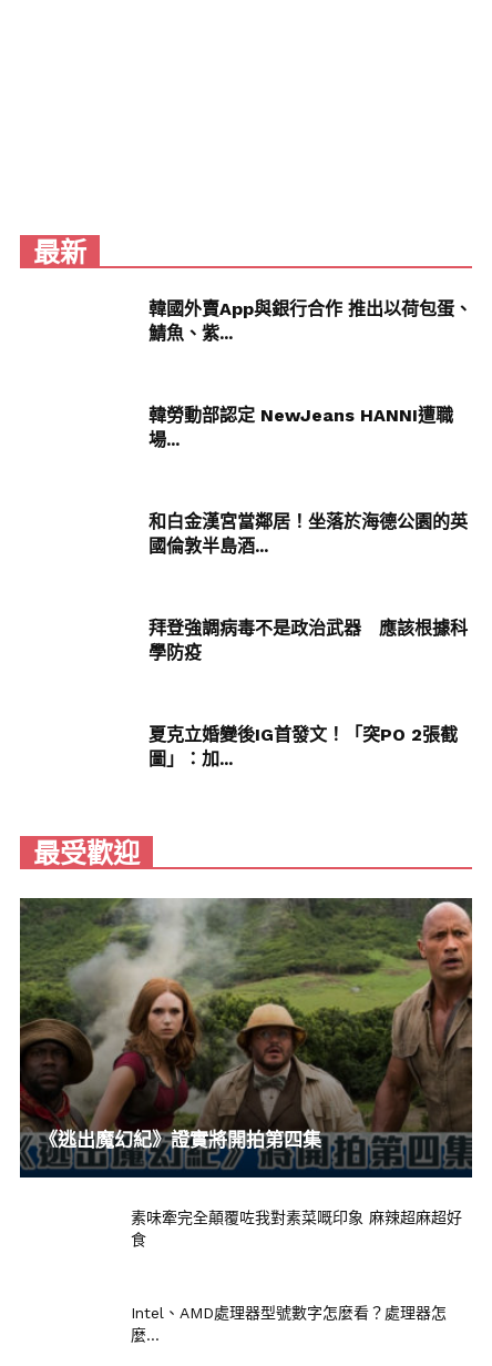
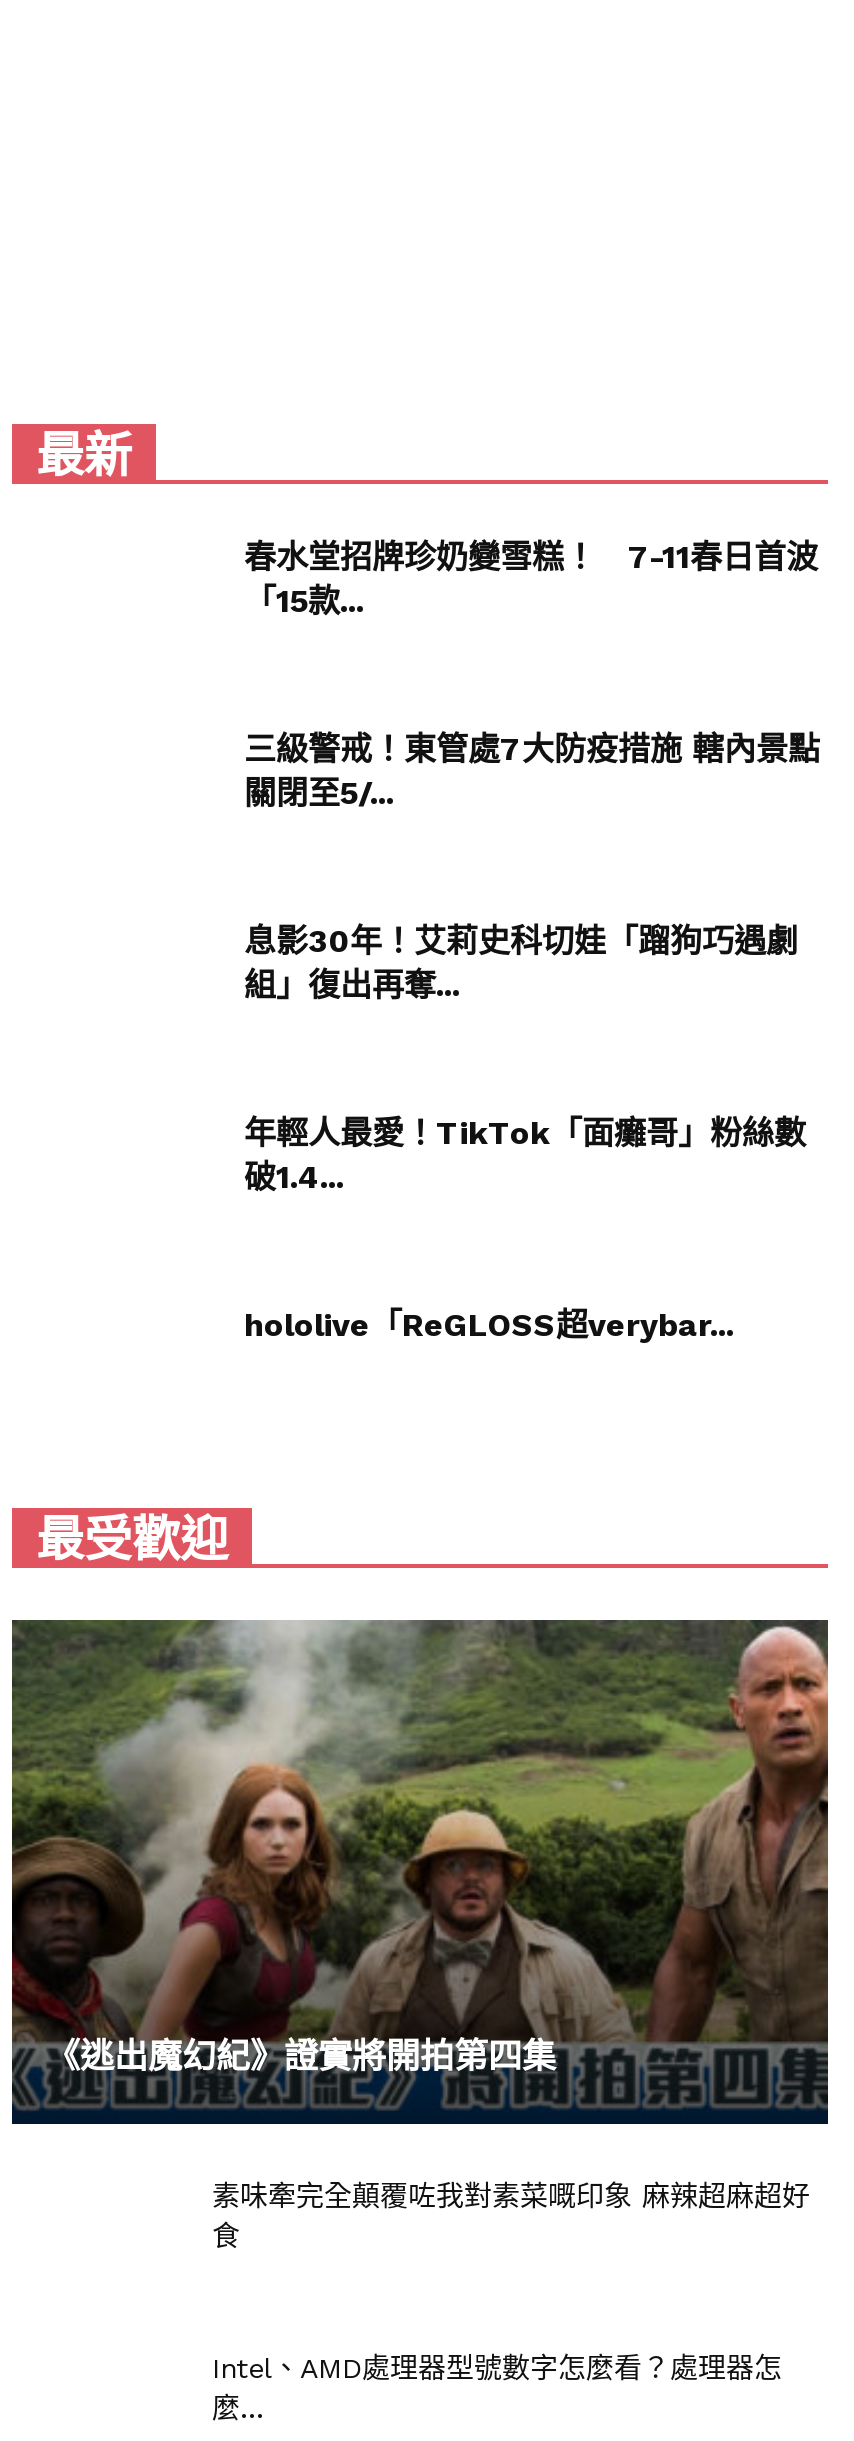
- 韓國外賣App與銀行合作 推出以荷包蛋、
- 鯖魚、紫...
+ 春水堂招牌珍奶變雪糕！ 7-11春日首波
+ 「15款...

- 韓勞動部認定 NewJeans HANNI遭職
- 場...
+ 三級警戒！東管處7大防疫措施 轄內景點
+ 關閉至5/...

- 和白金漢宮當鄰居！坐落於海德公園的英
- 國倫敦半島酒...
+ 息影30年！艾莉史科切娃「蹓狗巧遇劇
+ 組」復出再奪...

- 拜登強調病毒不是政治武器 應該根據科
- 學防疫
+ 年輕人最愛！TikTok「面癱哥」粉絲數
+ 破1.4...

- 夏克立婚變後IG首發文！「突PO 2張截
- 圖」：加...
+ hololive「ReGLOSS超verybar...
